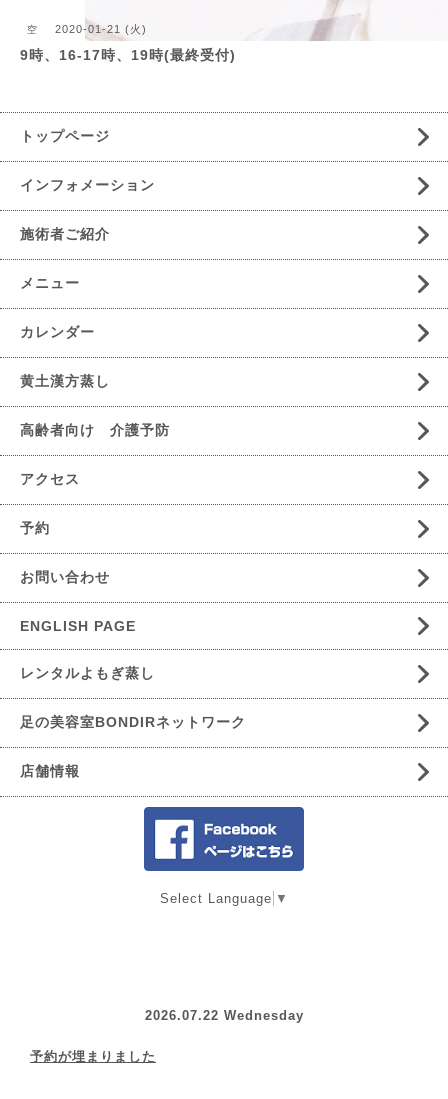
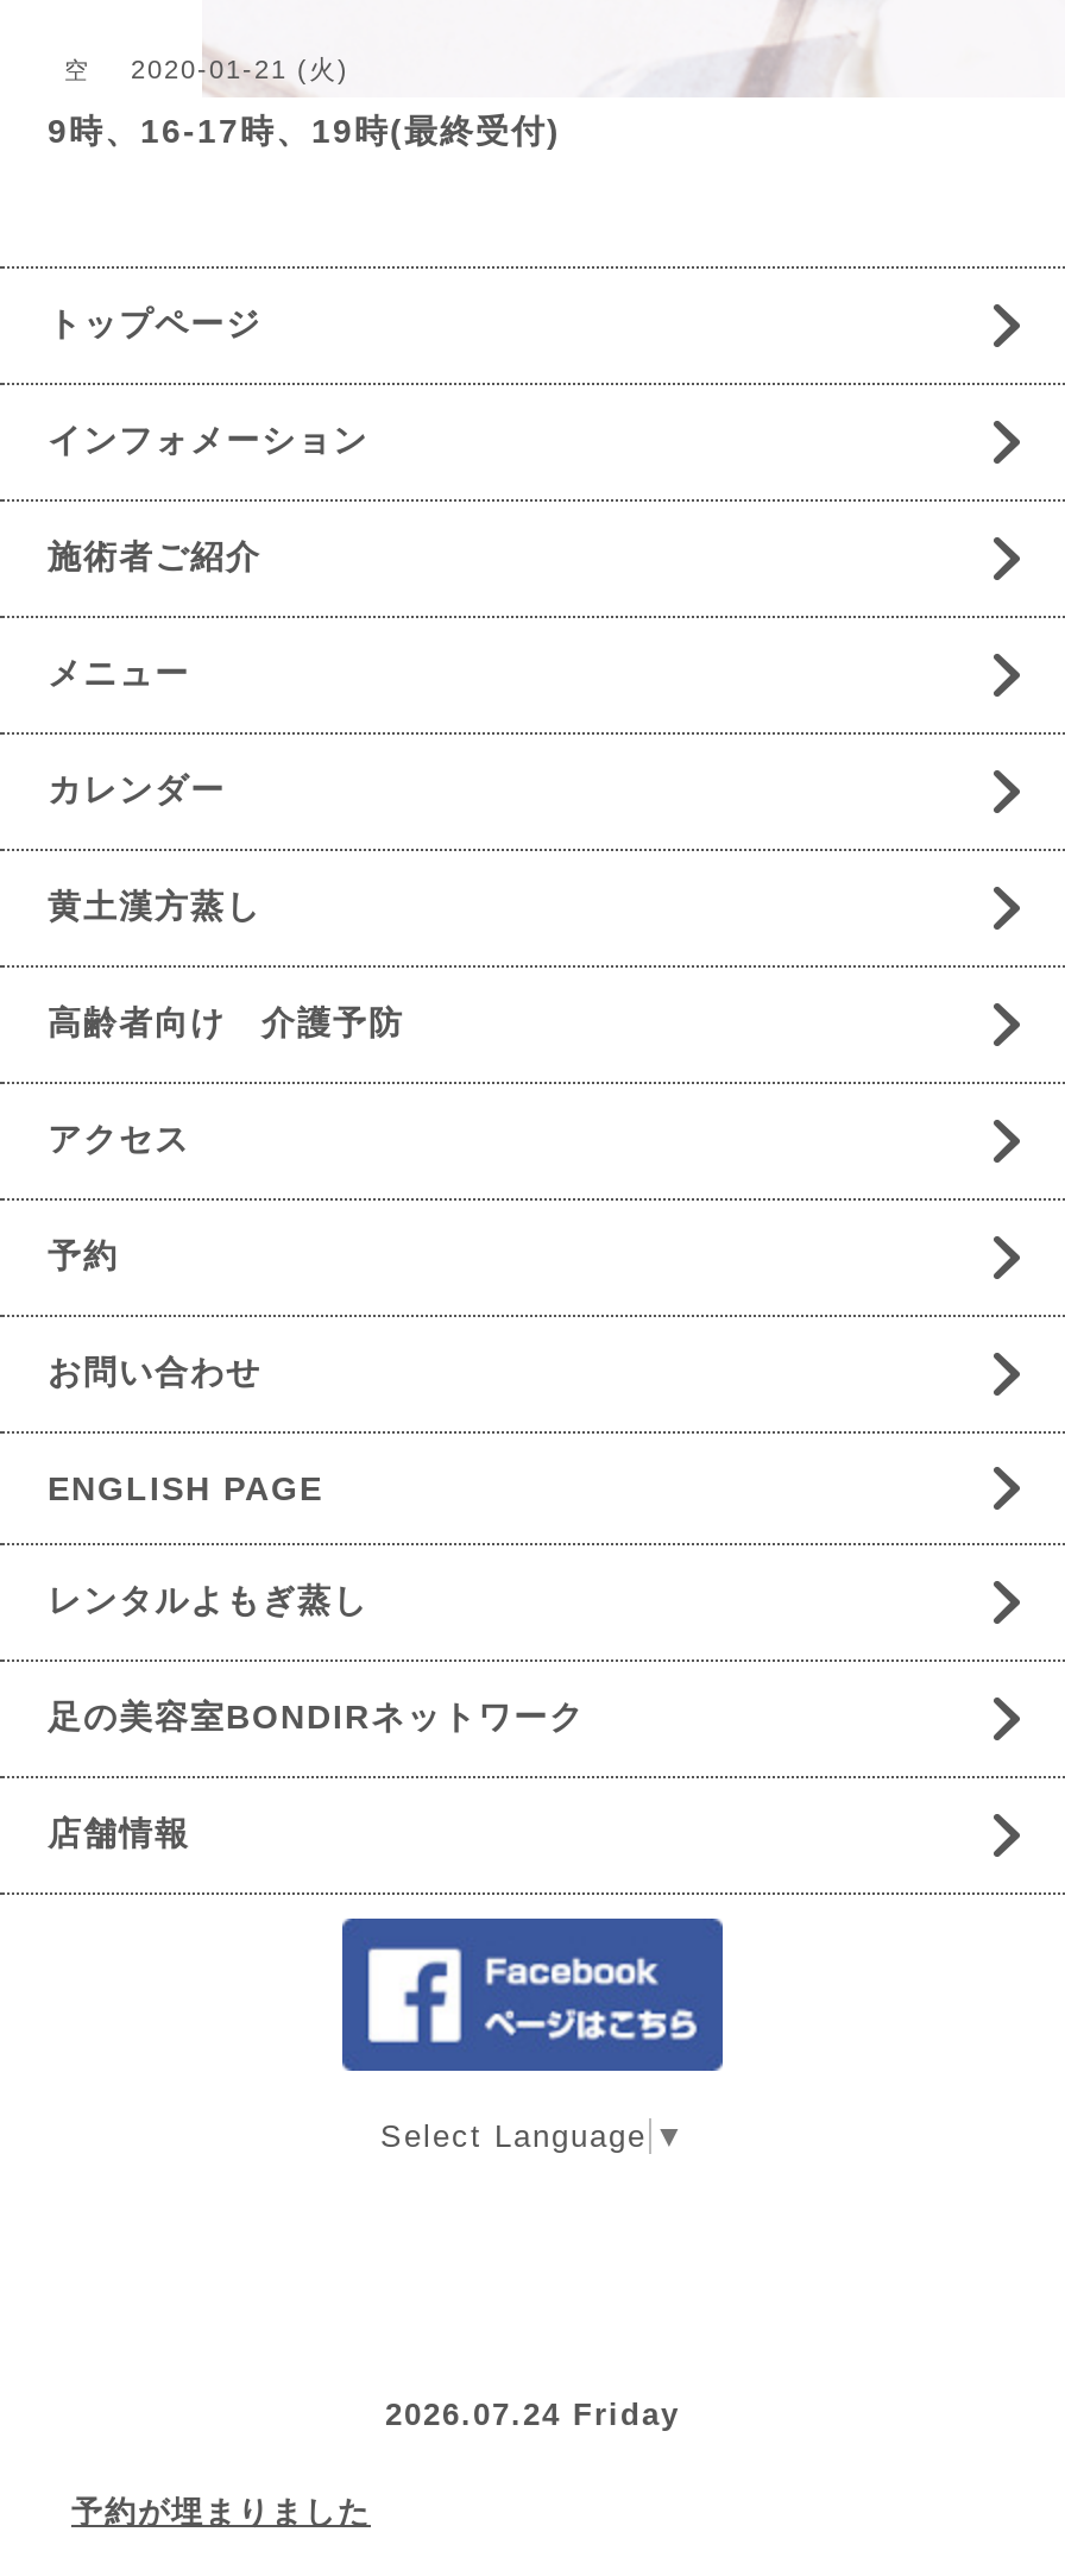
- 2026.07.22 Wednesday
+ 2026.07.24 Friday
